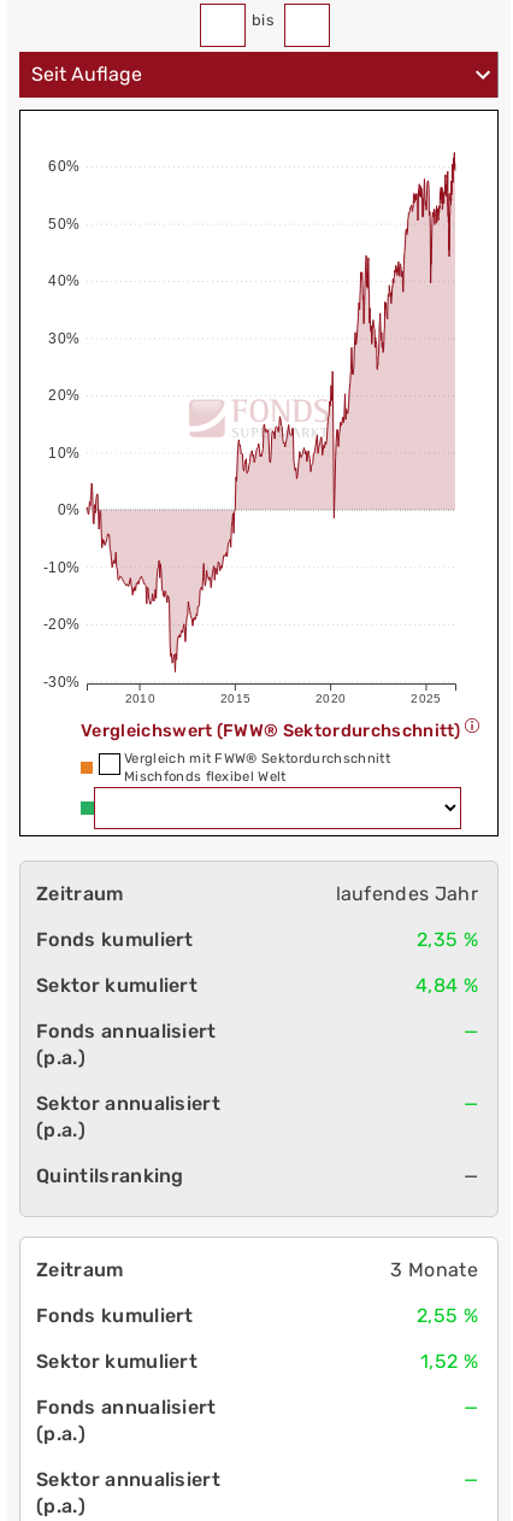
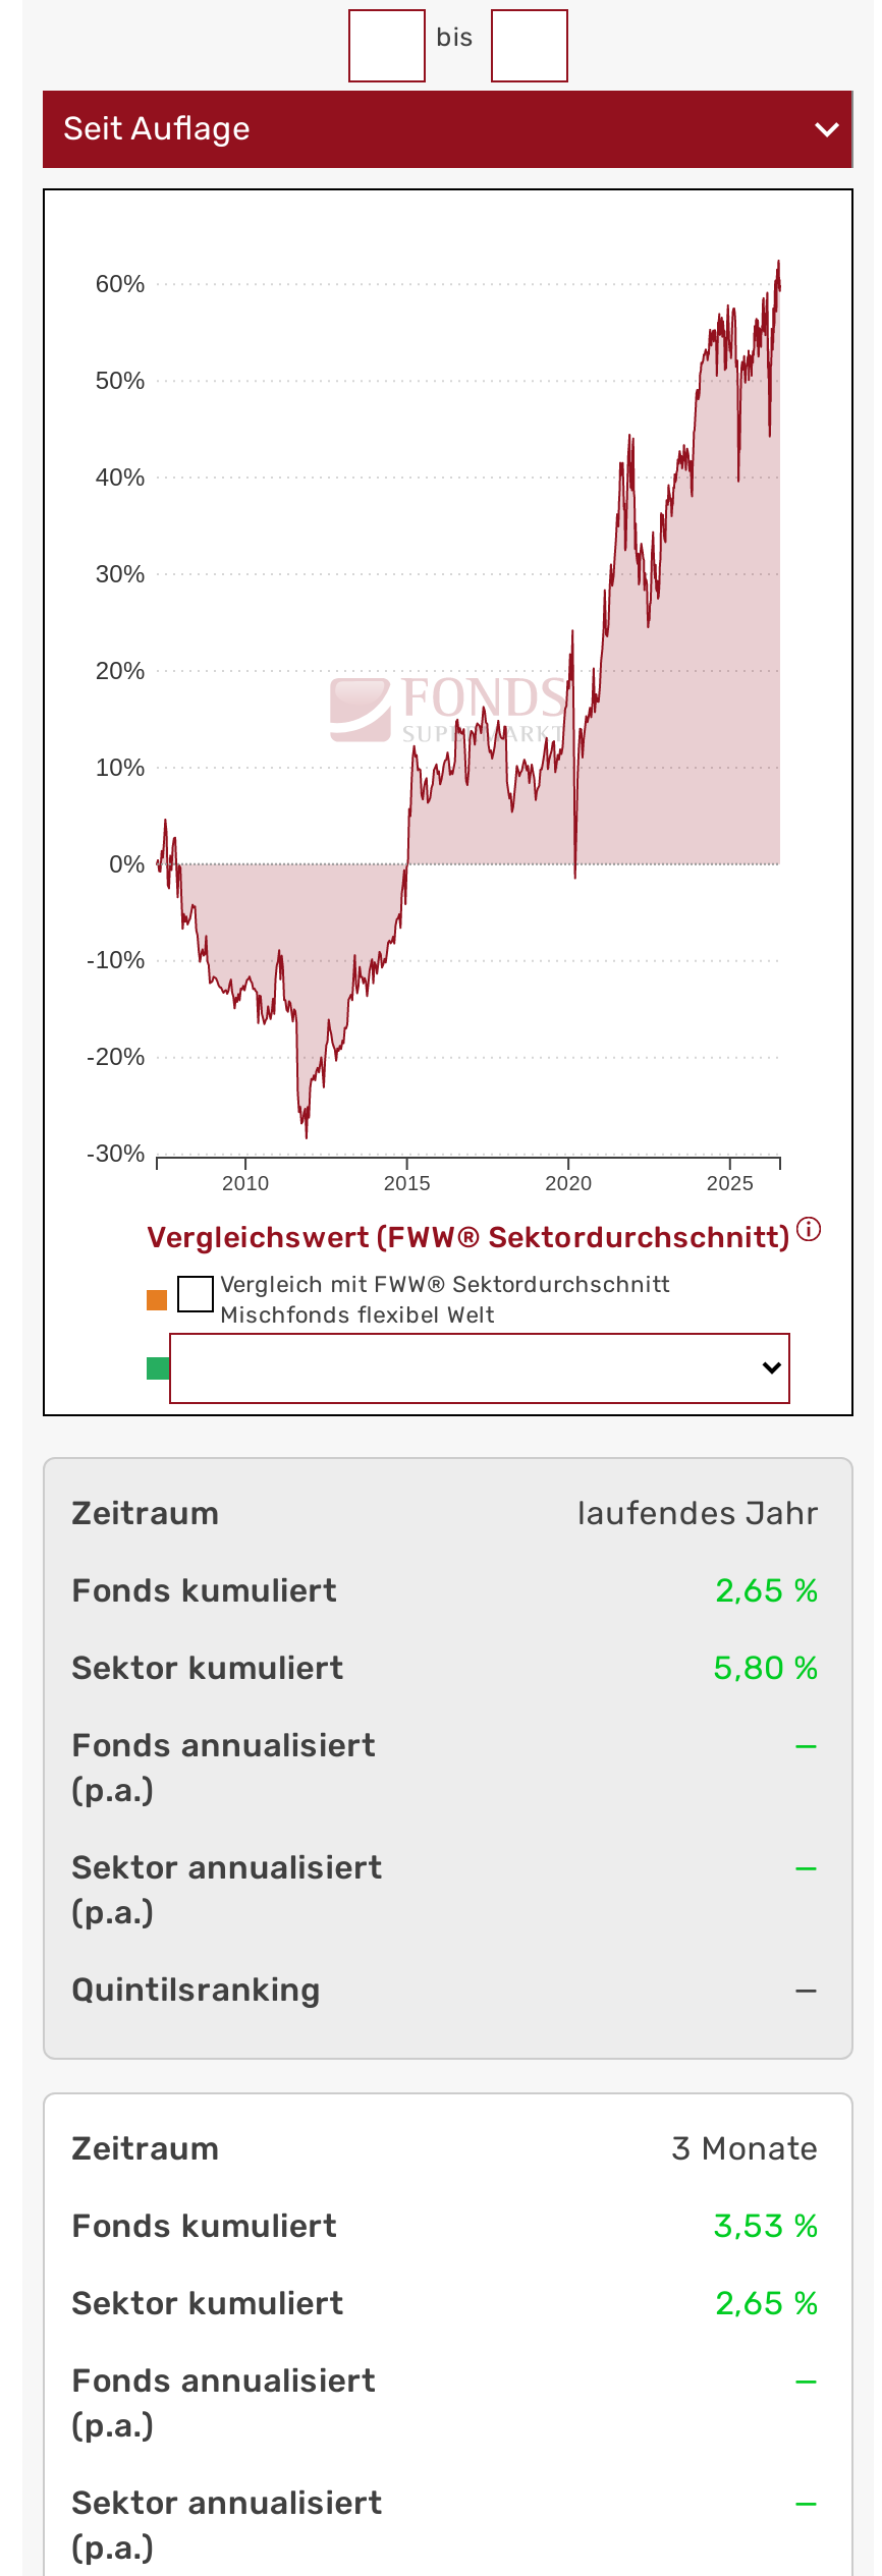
- 2,35 %
+ 2,65 %

- 4,84 %
+ 5,80 %

- 2,55 %
+ 3,53 %

- 1,52 %
+ 2,65 %
